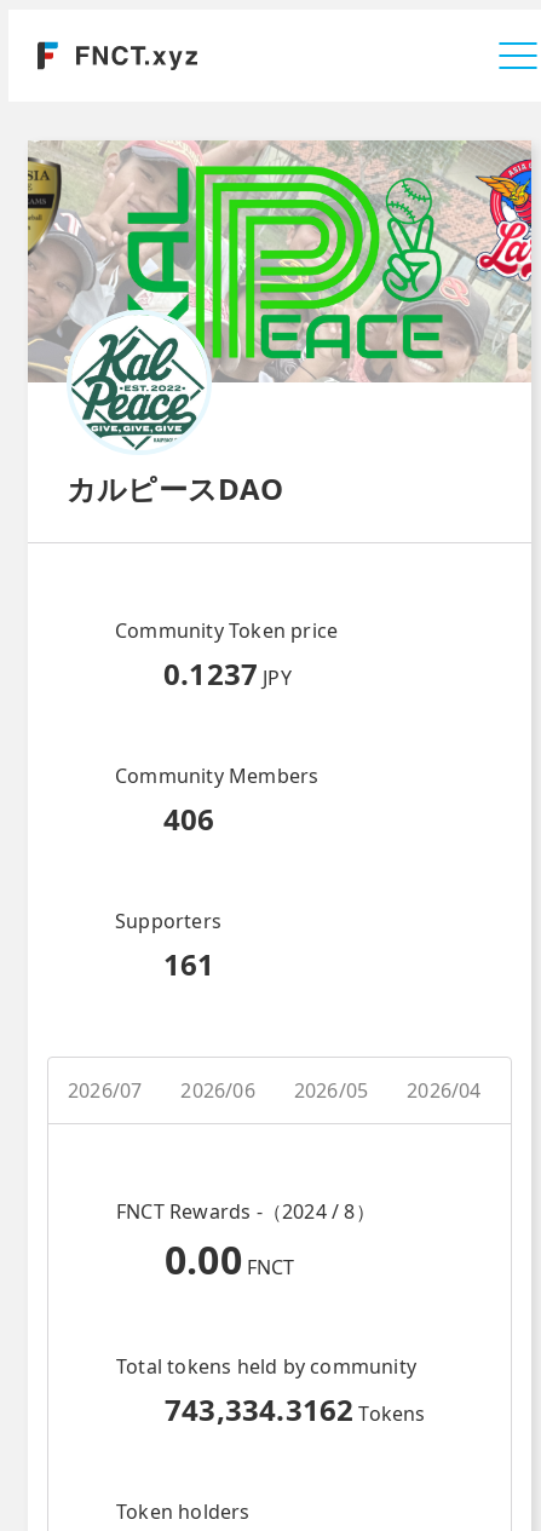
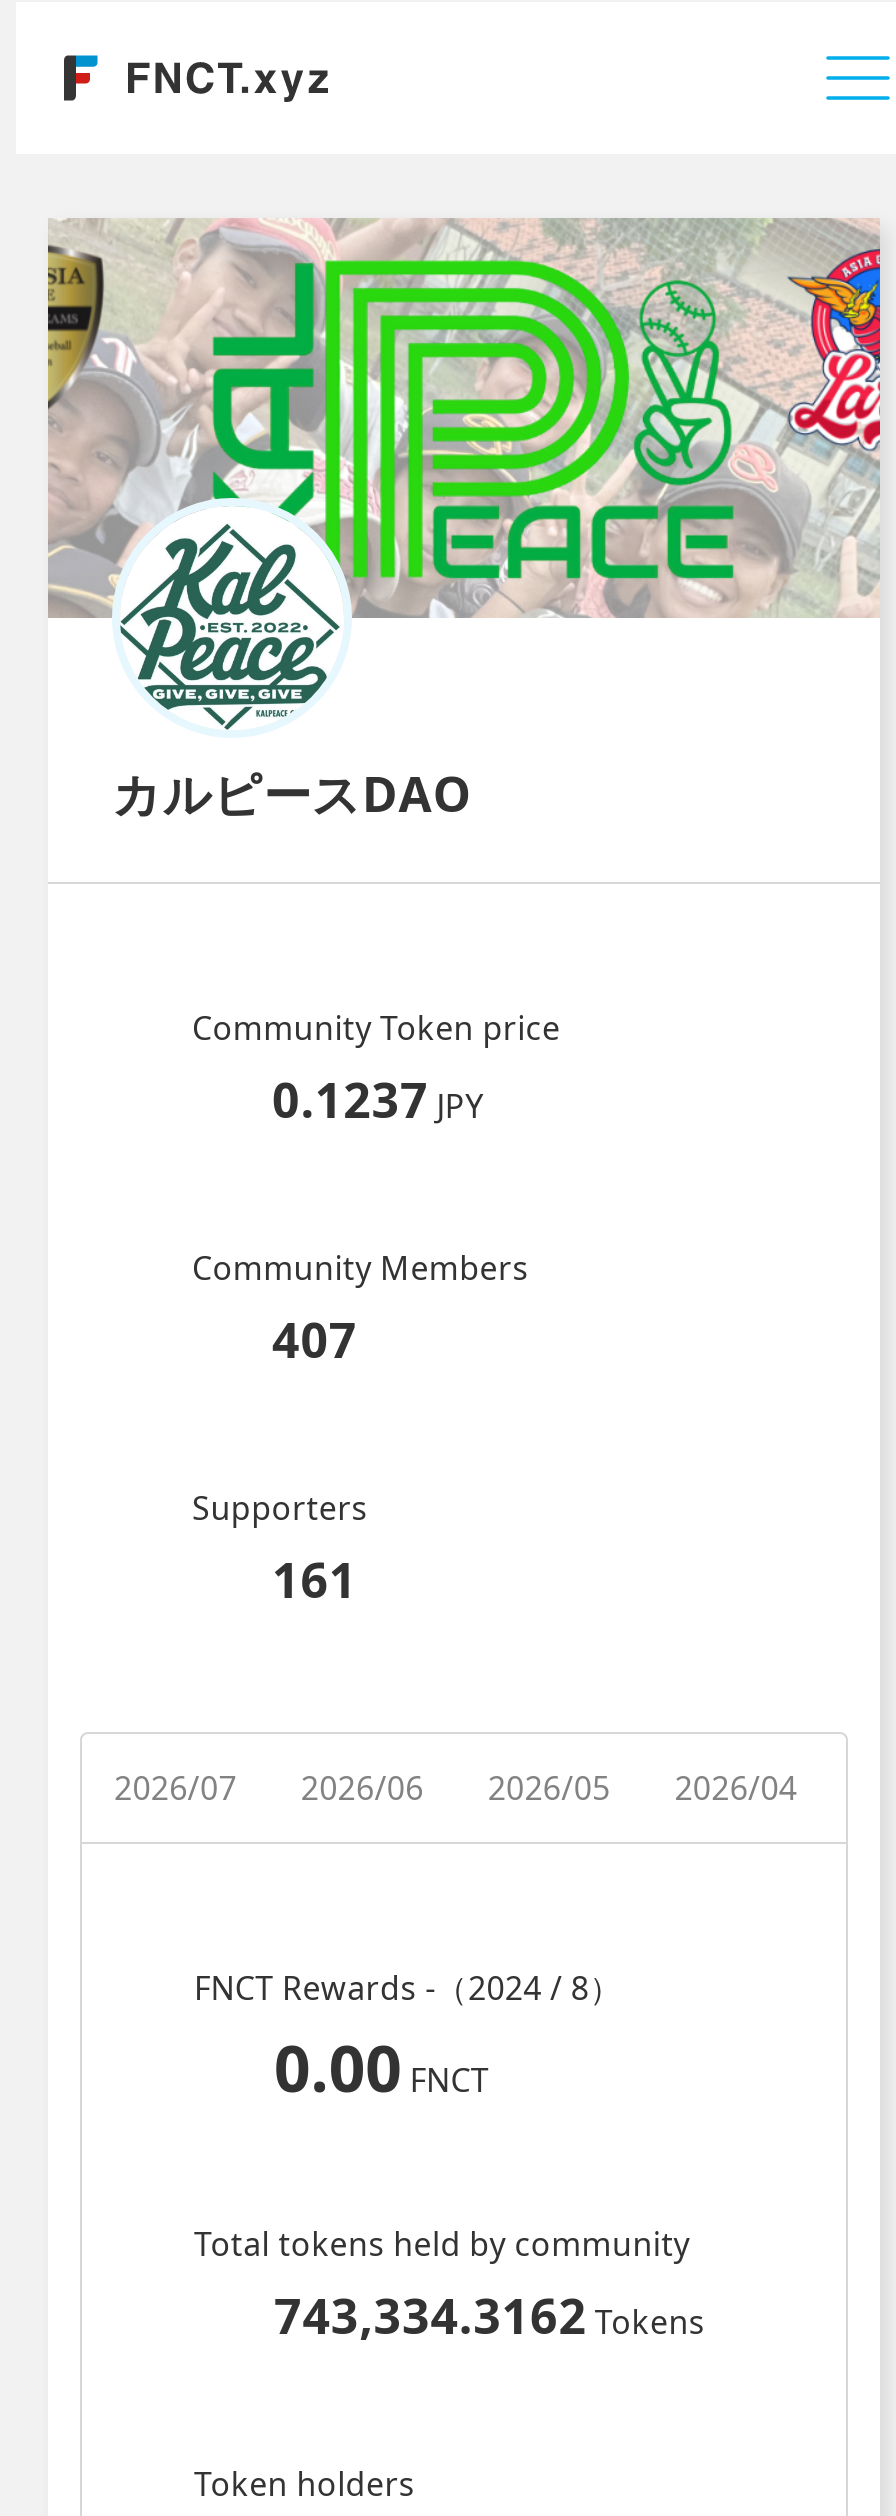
- 406
+ 407
